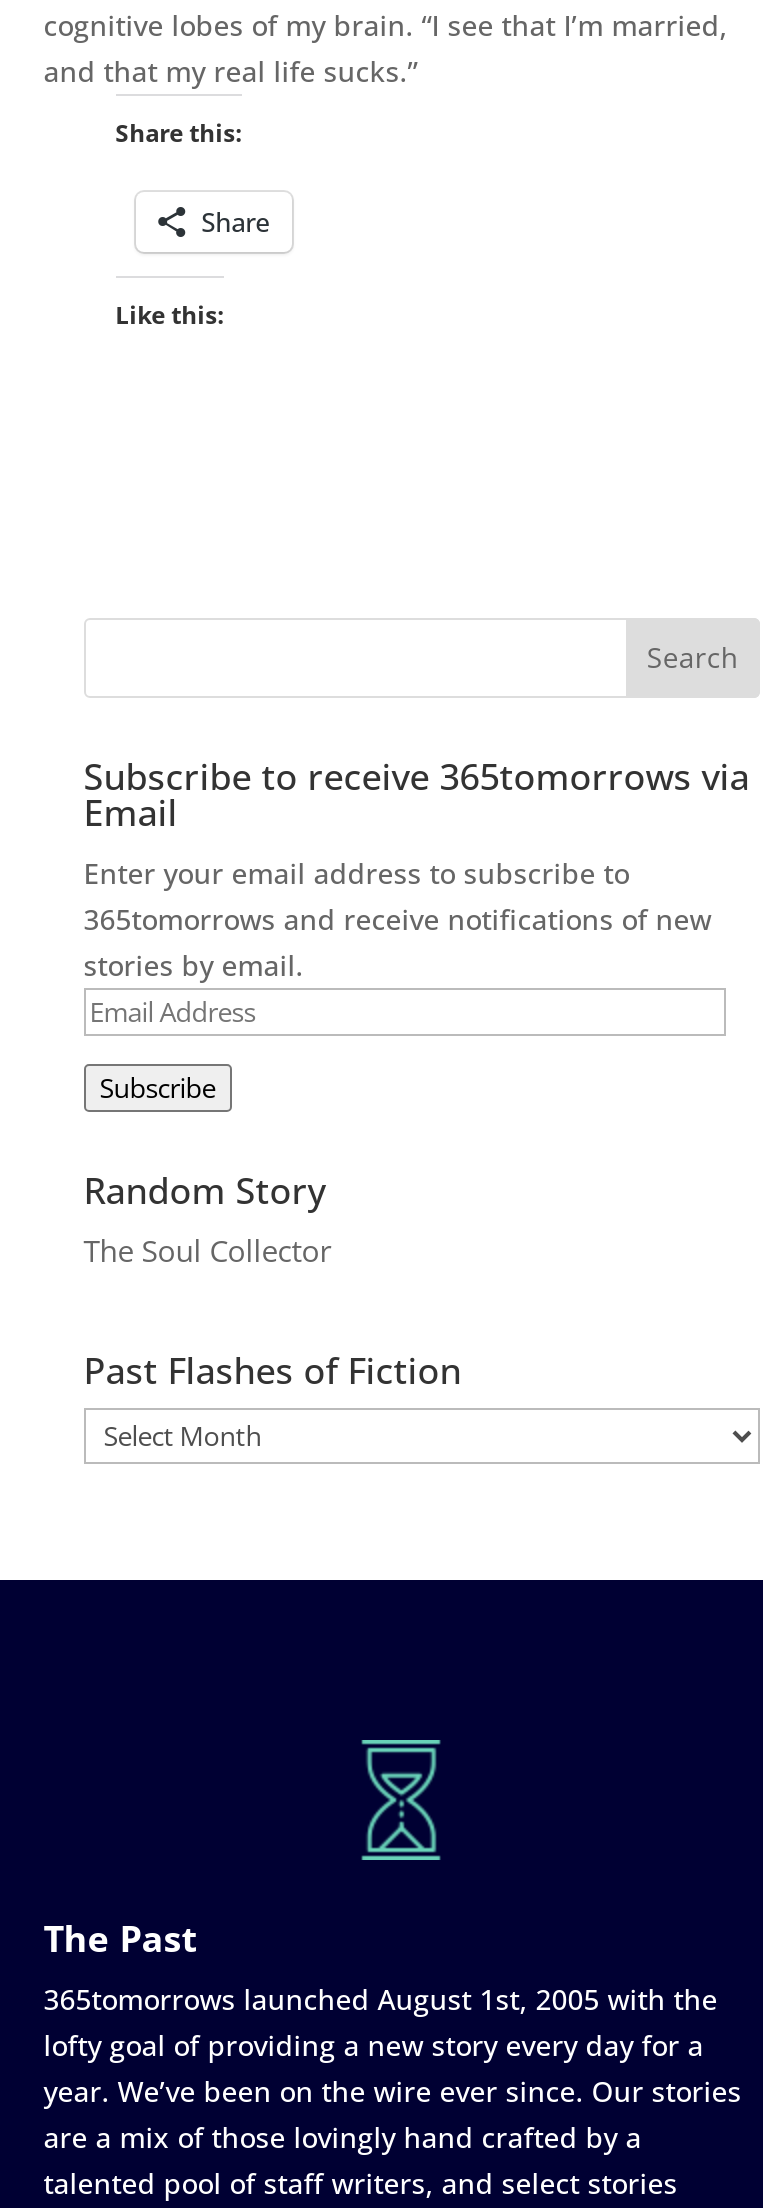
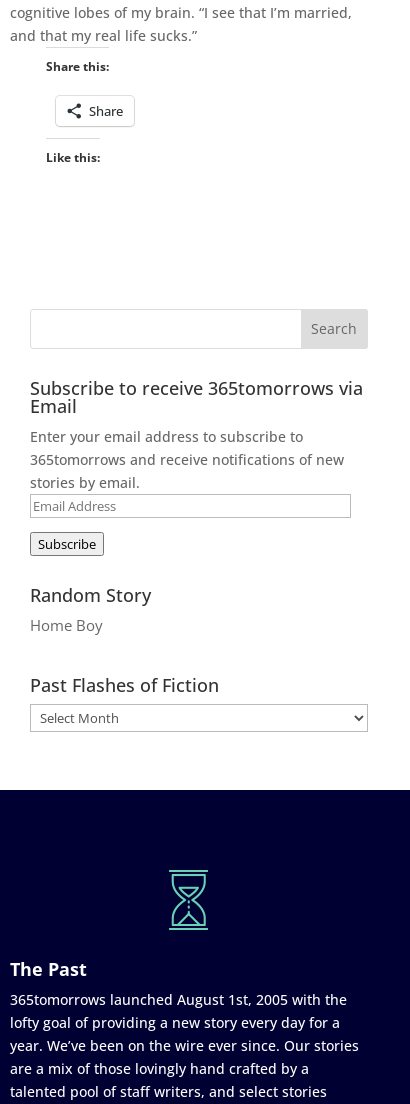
- The Soul Collector
+ Home Boy
